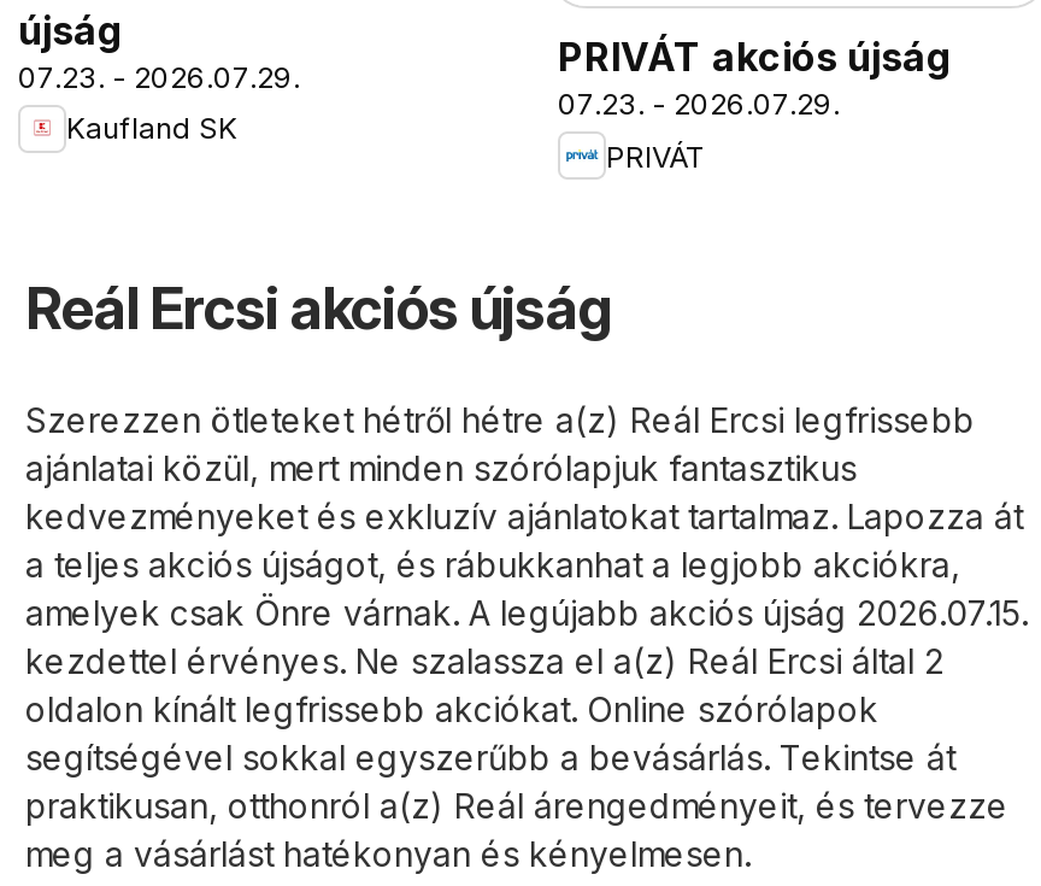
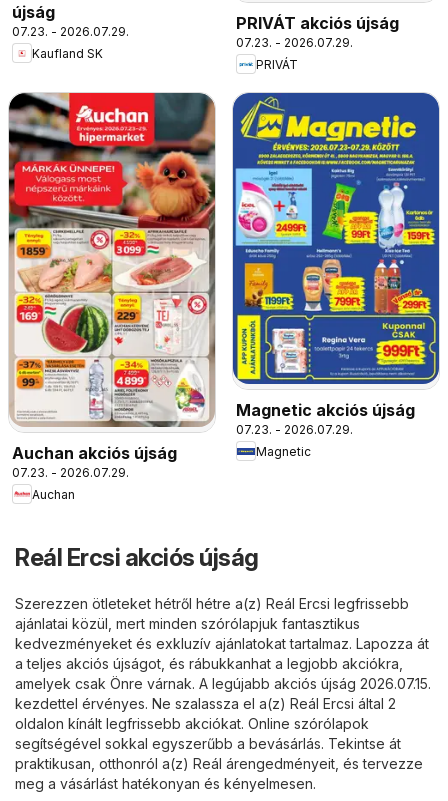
+ [image]
+ Auchan akciós újság
+ 07.23. - 2026.07.29.
+ Auchan

+ [image]
+ Magnetic akciós újság
+ 07.23. - 2026.07.29.
+ Magnetic
